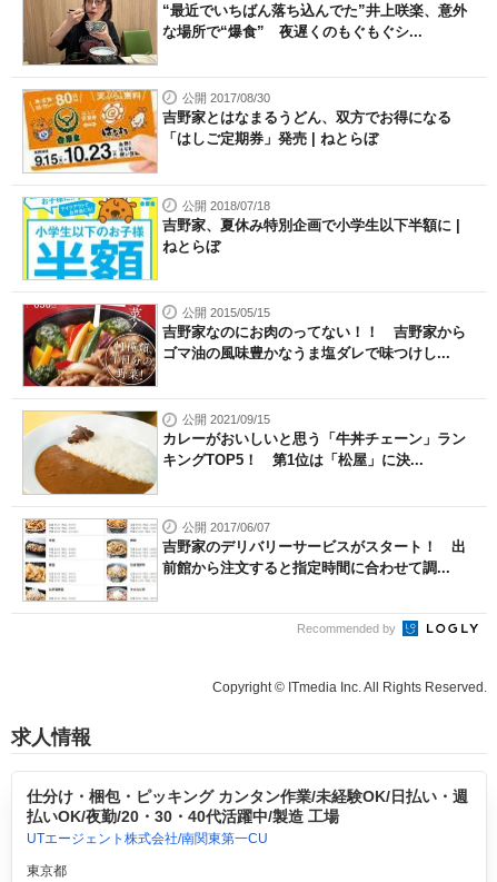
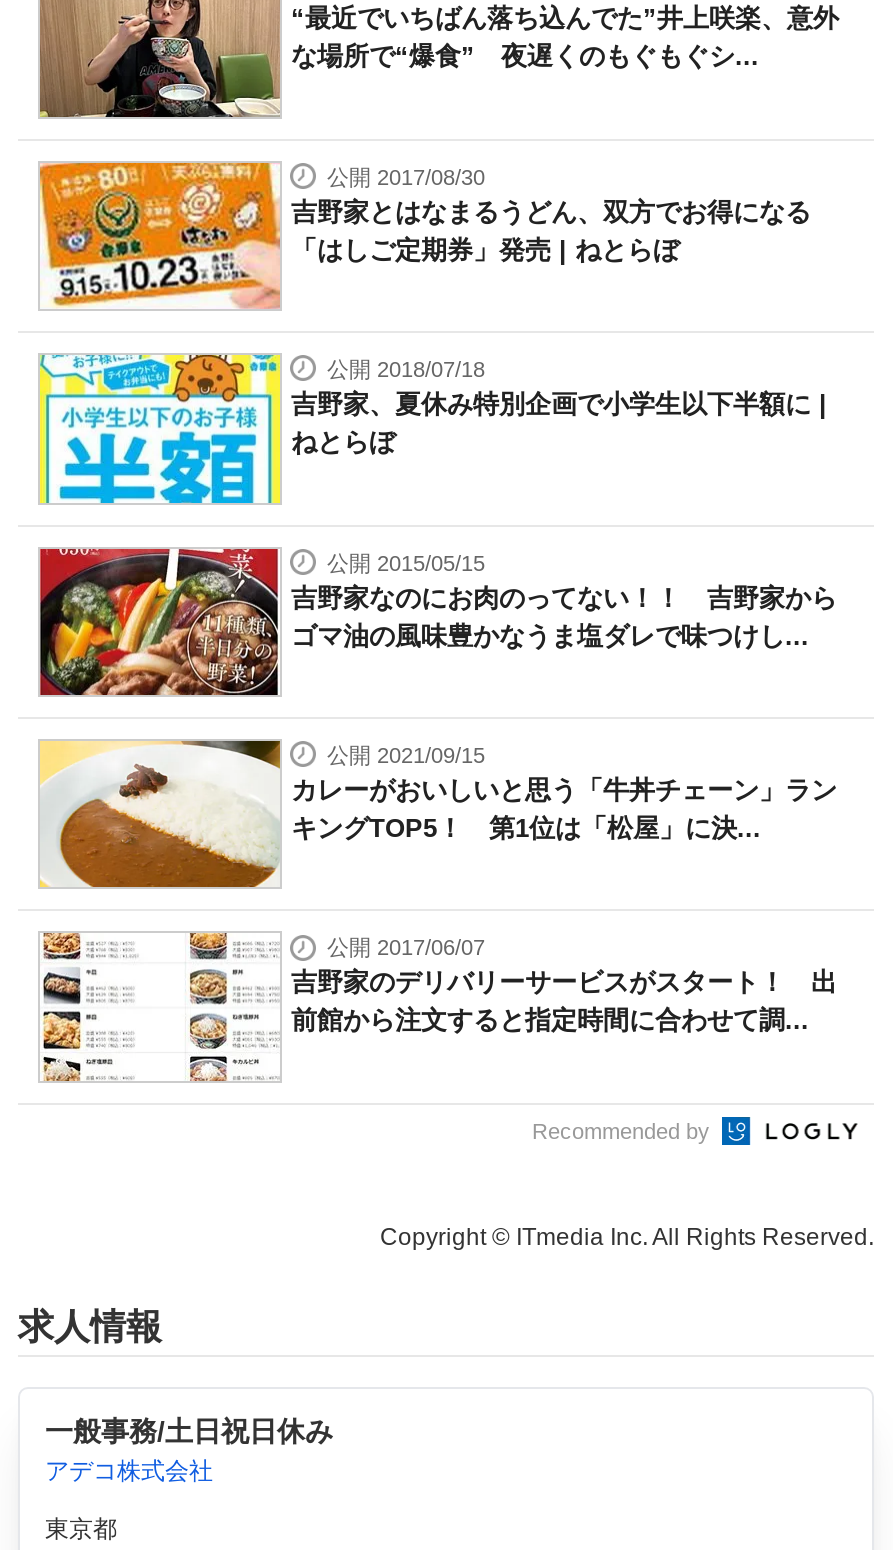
- 仕分け・梱包・ピッキング カンタン作業/未経験OK/日払い・週
- 払いOK/夜勤/20・30・40代活躍中/製造 工場
- UTエージェント株式会社/南関東第一CU
+ 一般事務/土日祝日休み
+ アデコ株式会社
